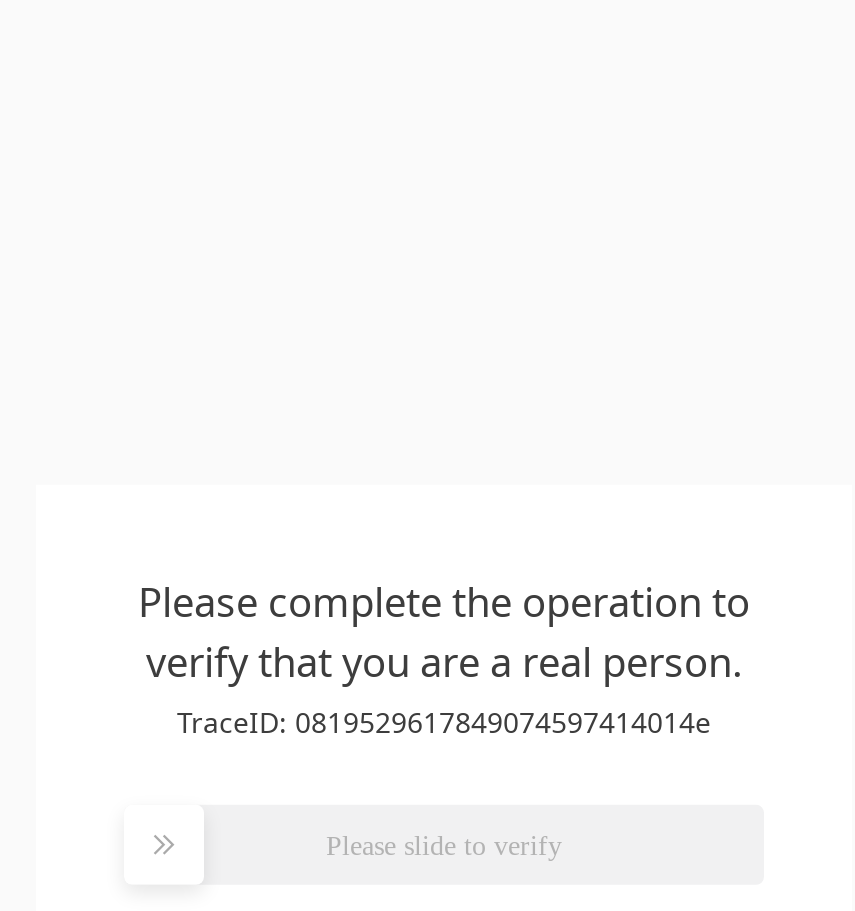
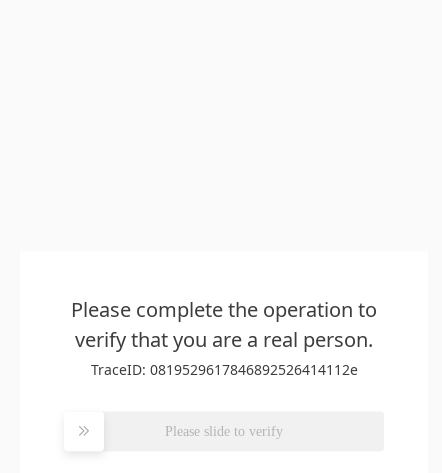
- TraceID: 0819529617849074597414014e
+ TraceID: 0819529617846892526414112e
